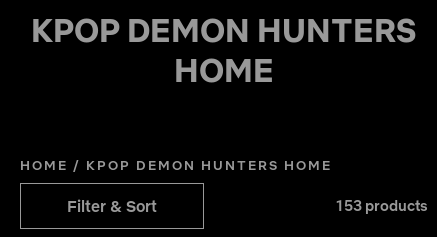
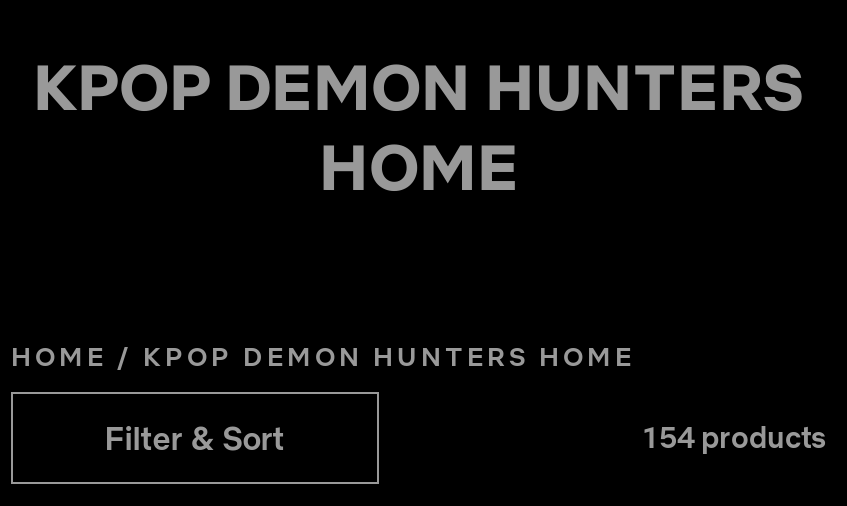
- 153 products
+ 154 products
